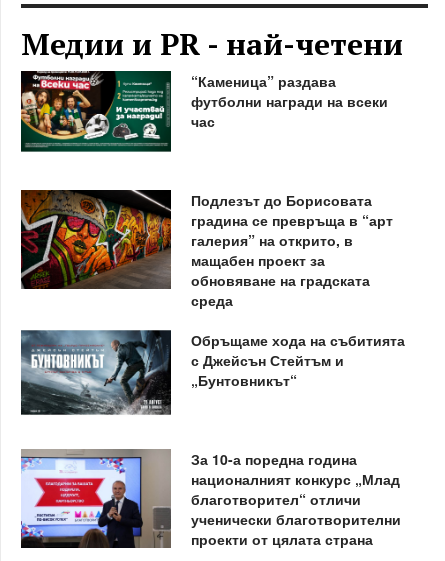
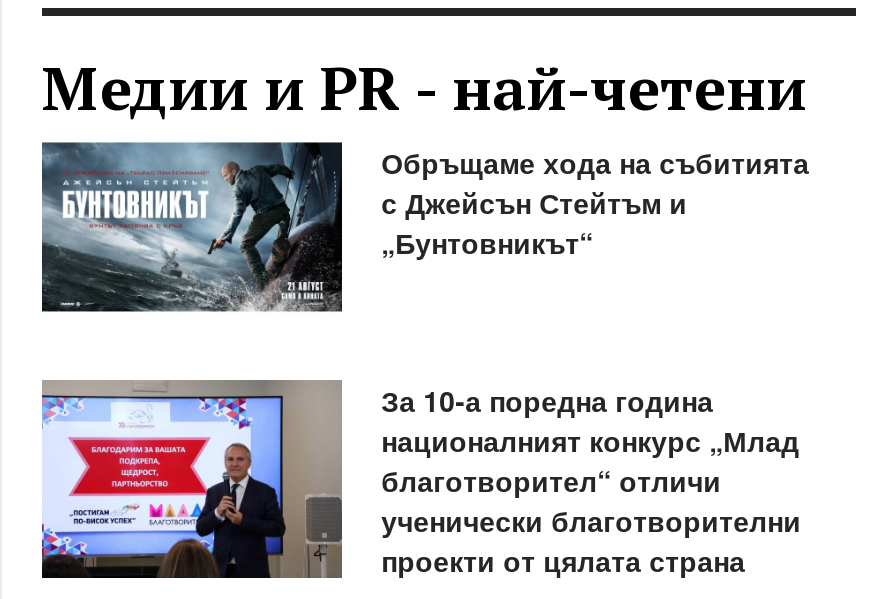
- [image]
- “Каменица” раздава
- футболни награди на всеки
- час

- [image]
- Подлезът до Борисовата
- градина се превръща в “арт
- галерия” на открито, в
- мащабен проект за
- обновяване на градската
- среда
